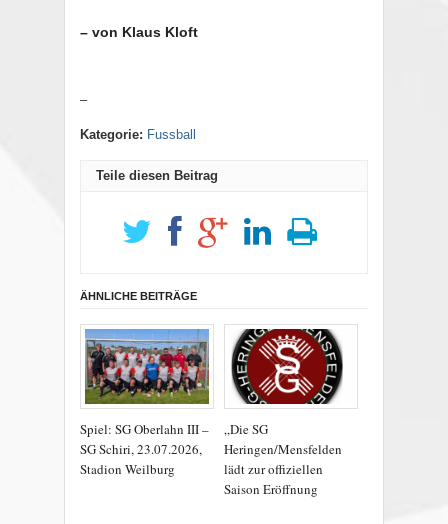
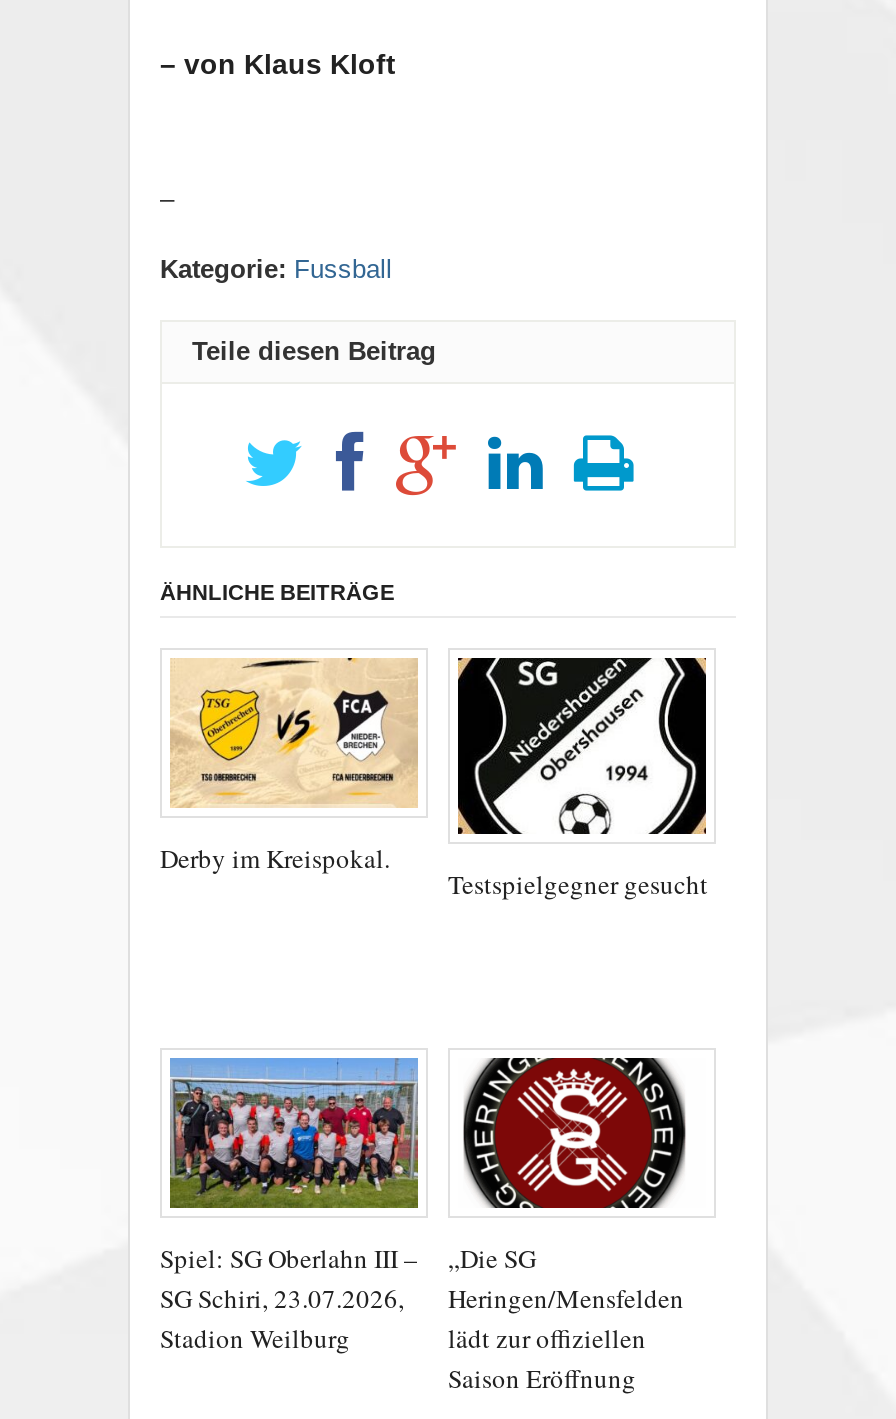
+ [image]
+ Derby im Kreispokal.
+ Testspielgegner gesucht

+ [image]
